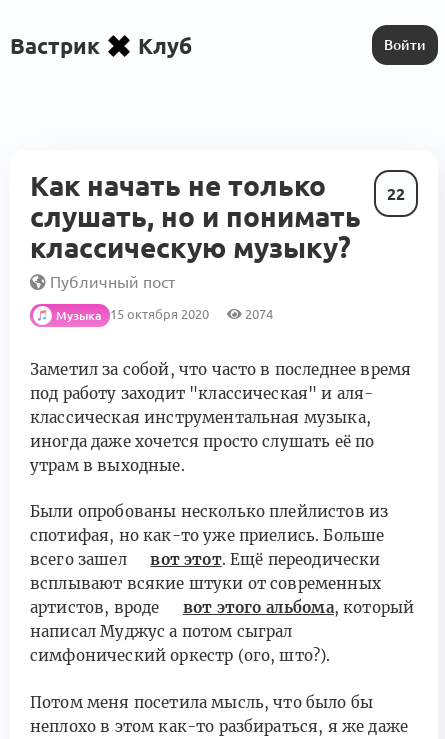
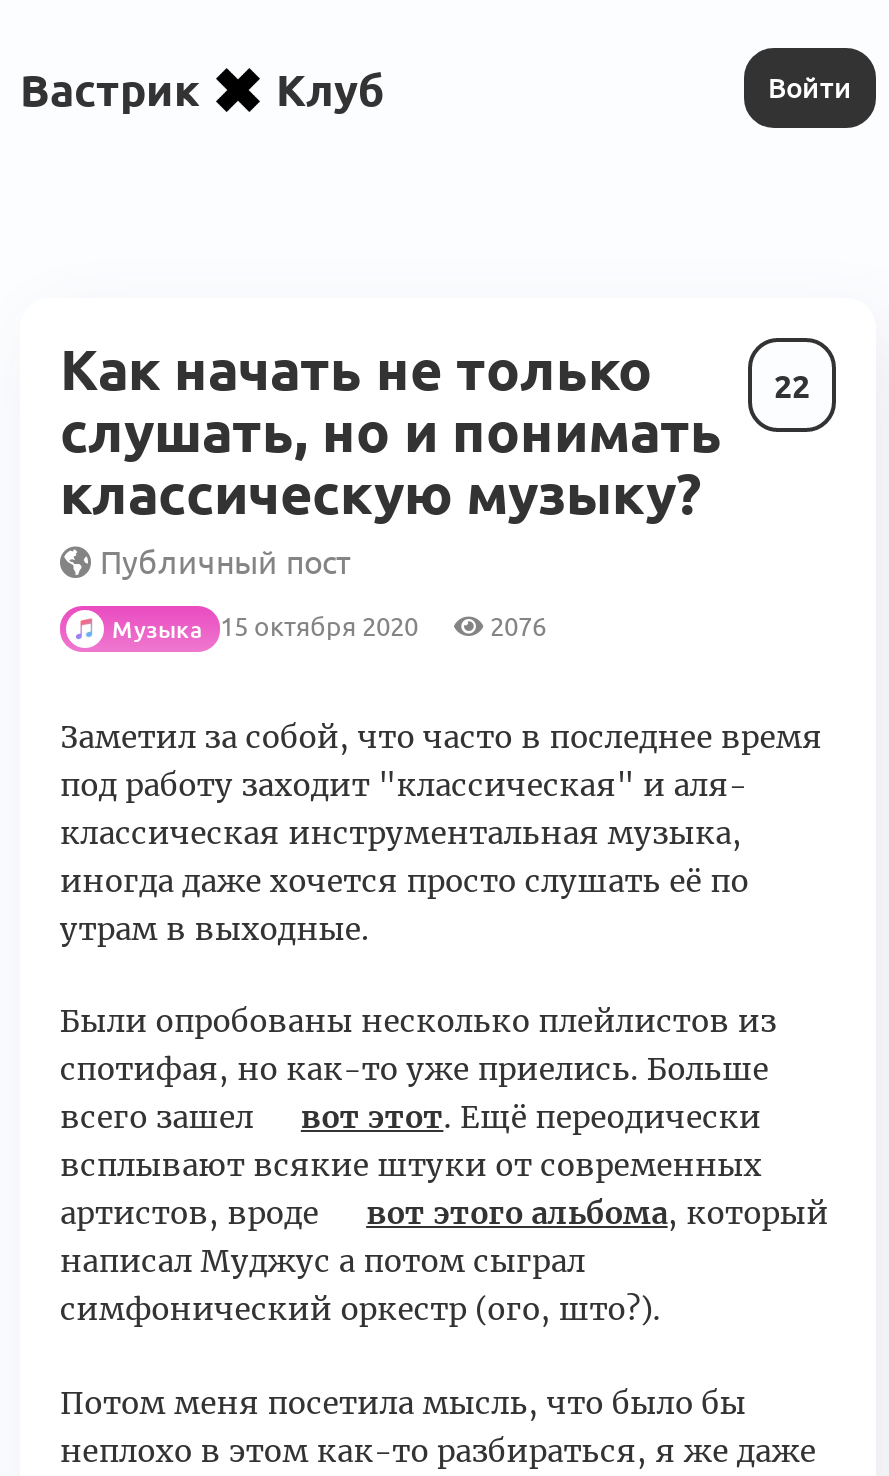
- 2074
+ 2076
